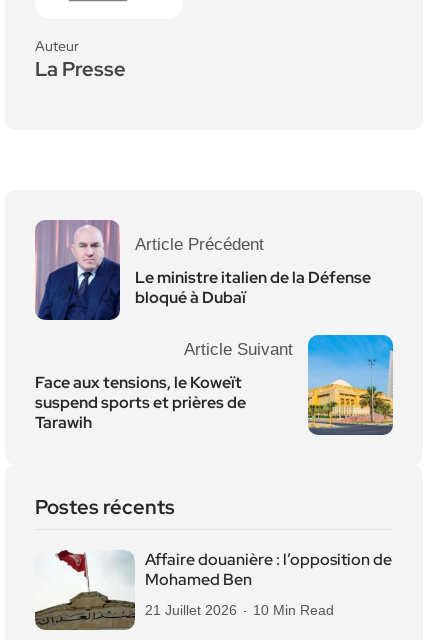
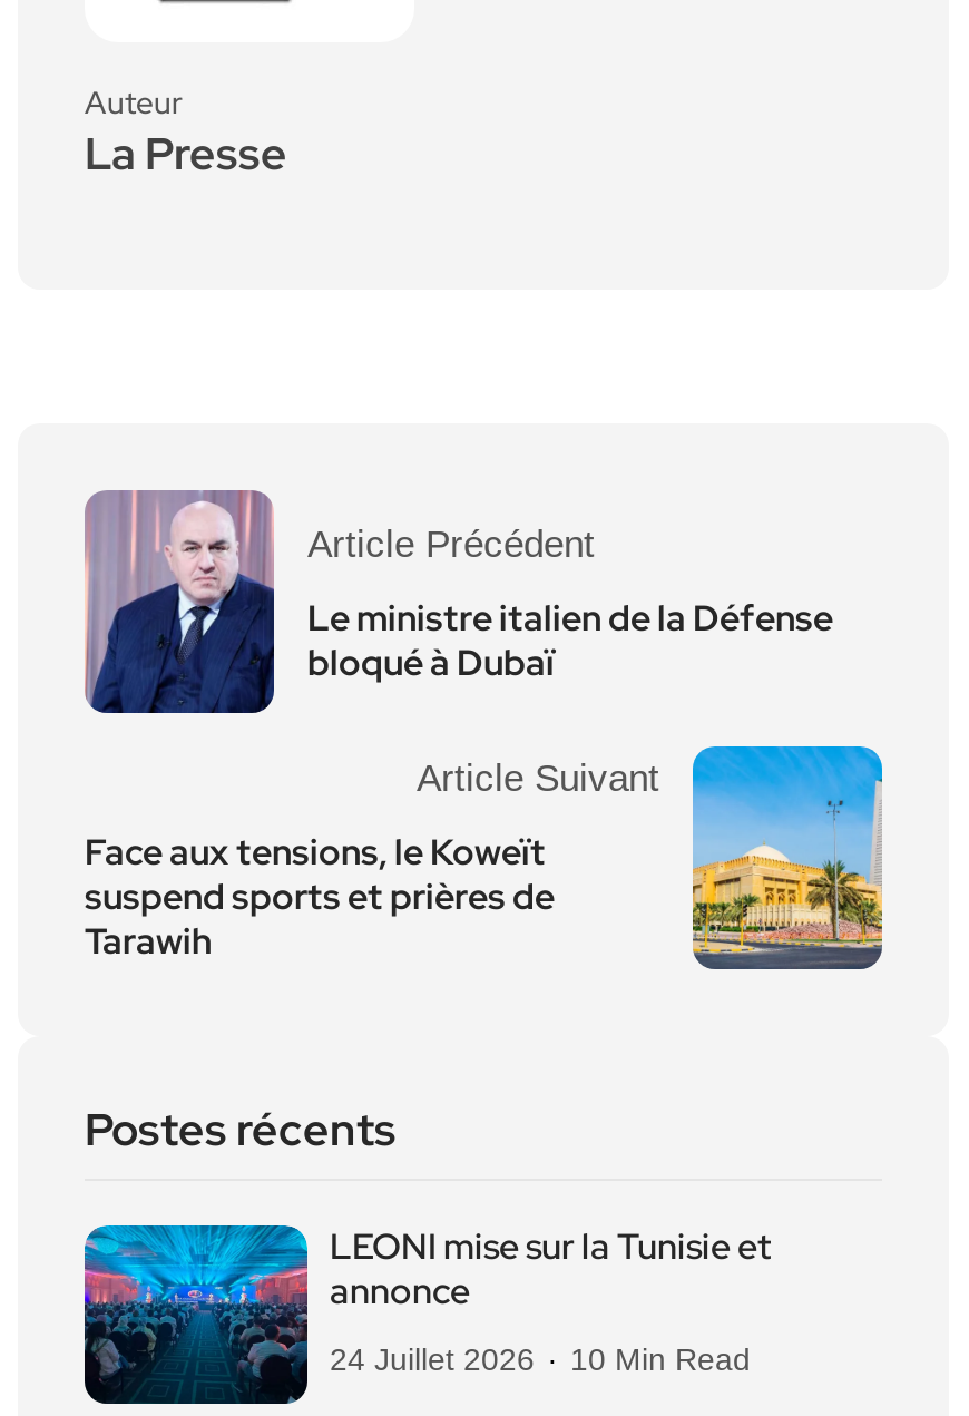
- [image]
- Affaire douanière : l’opposition de
- Mohamed Ben
+ [image]
+ LEONI mise sur la Tunisie et
+ annonce

- 21 Juillet 2026 10 Min Read
+ 24 Juillet 2026 10 Min Read
